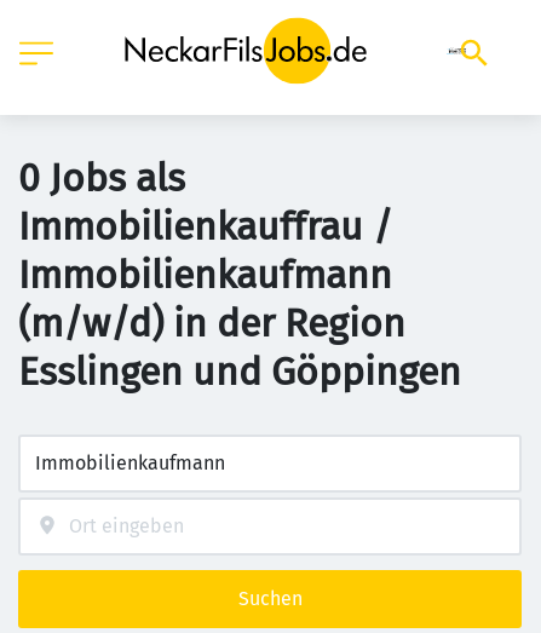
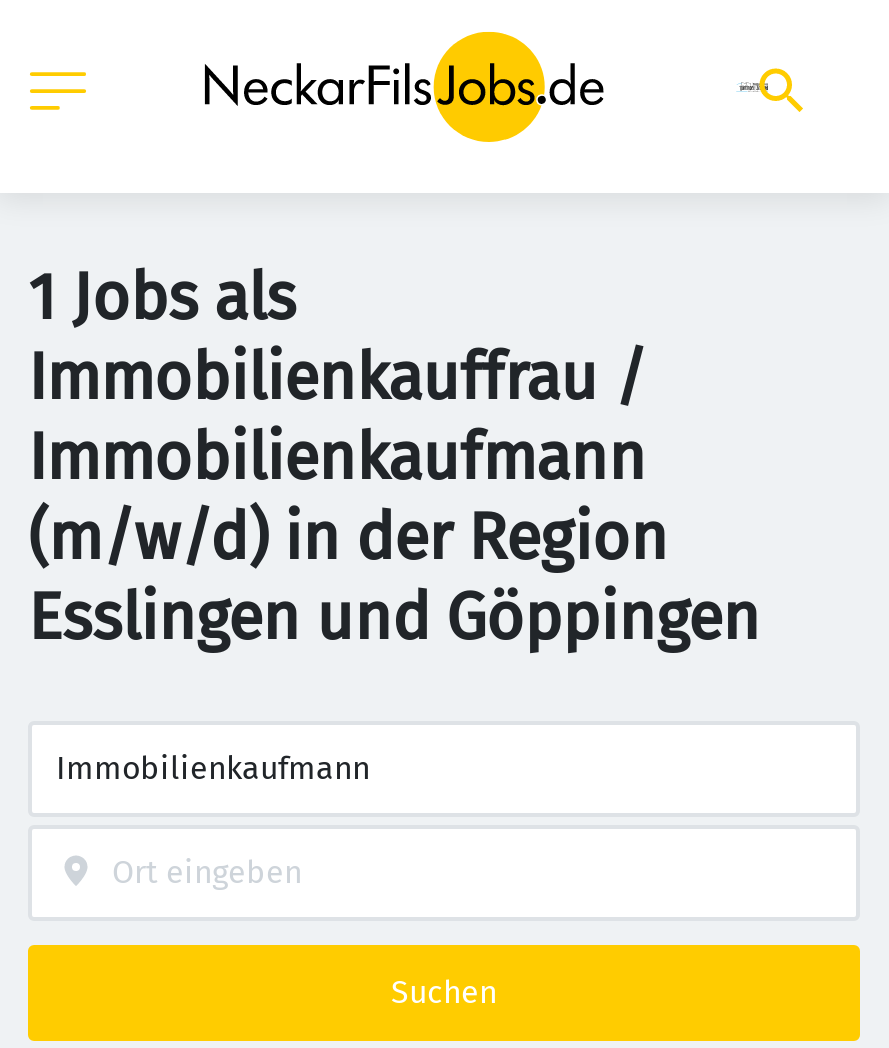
- 0 Jobs als
+ 1 Jobs als
